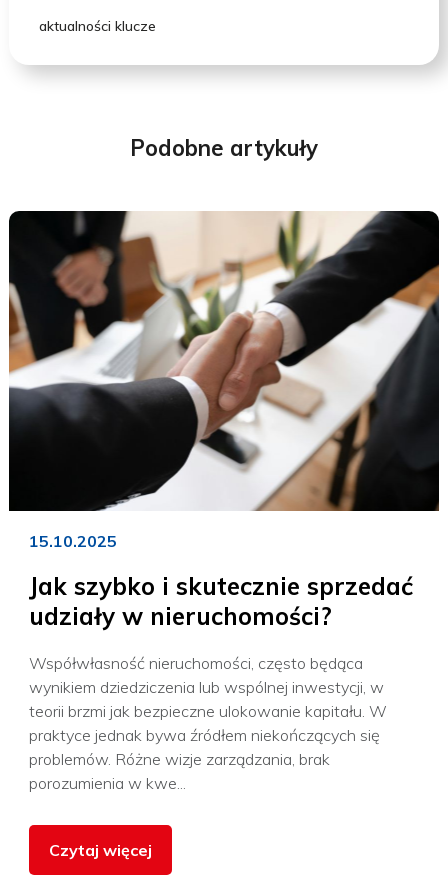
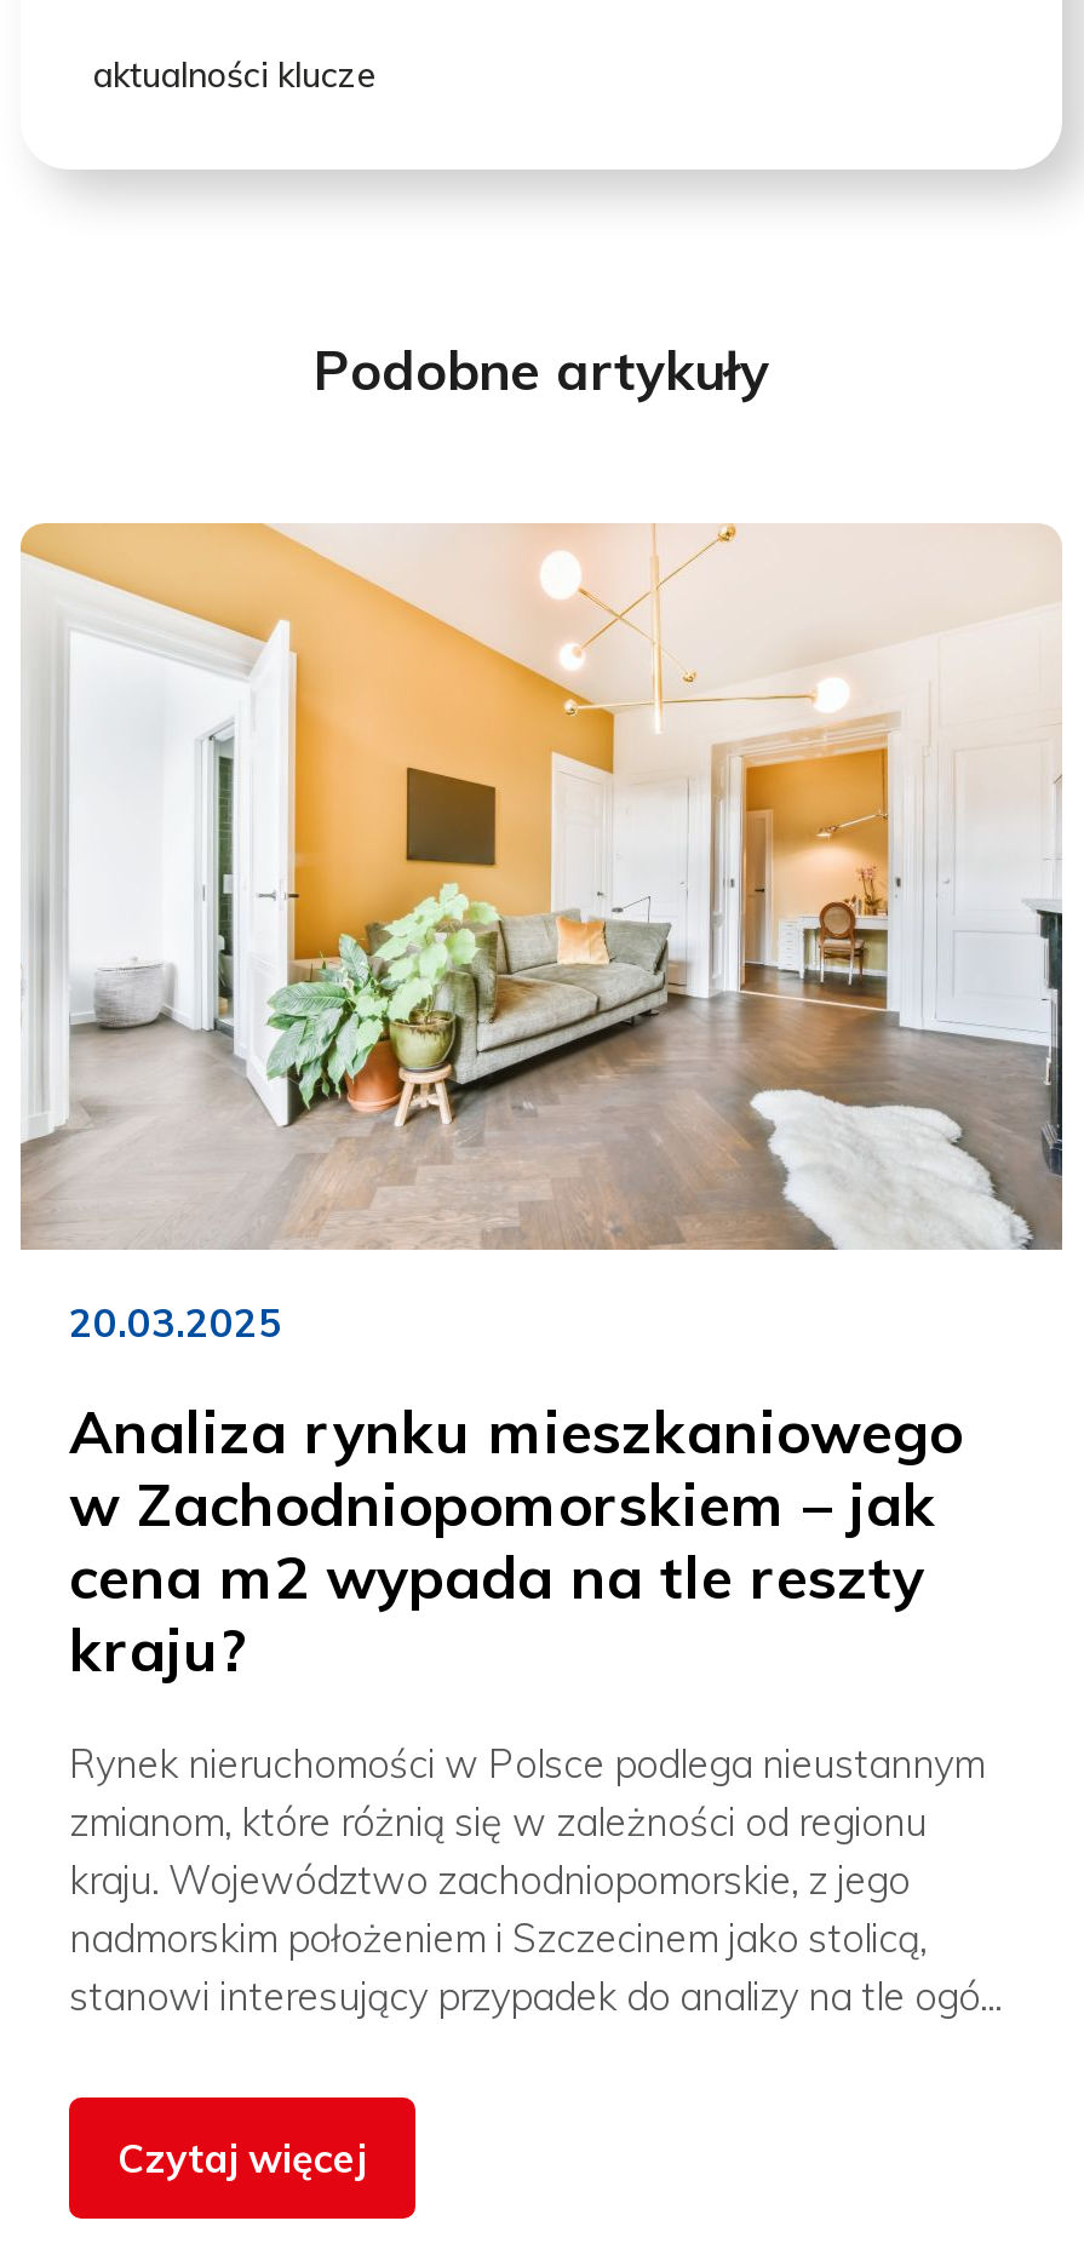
- [image]
- 15.10.2025
+ [image]
+ 20.03.2025

- Jak szybko i skutecznie sprzedać
- udziały w nieruchomości?
+ Analiza rynku mieszkaniowego
+ w Zachodniopomorskiem – jak
+ cena m2 wypada na tle reszty
+ kraju?

- Współwłasność nieruchomości, często będąca
- wynikiem dziedziczenia lub wspólnej inwestycji, w
- teorii brzmi jak bezpieczne ulokowanie kapitału. W
- praktyce jednak bywa źródłem niekończących się
- problemów. Różne wizje zarządzania, brak
- porozumienia w kwe...
+ Rynek nieruchomości w Polsce podlega nieustannym
+ zmianom, które różnią się w zależności od regionu
+ kraju. Województwo zachodniopomorskie, z jego
+ nadmorskim położeniem i Szczecinem jako stolicą,
+ stanowi interesujący przypadek do analizy na tle ogó...
